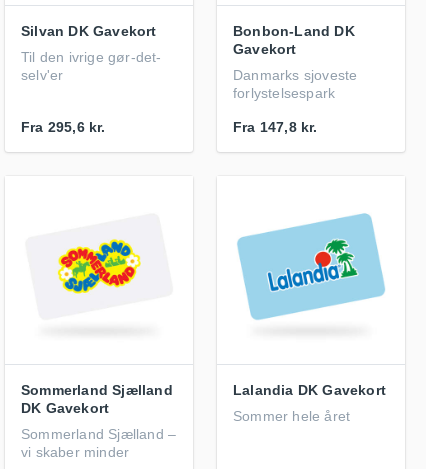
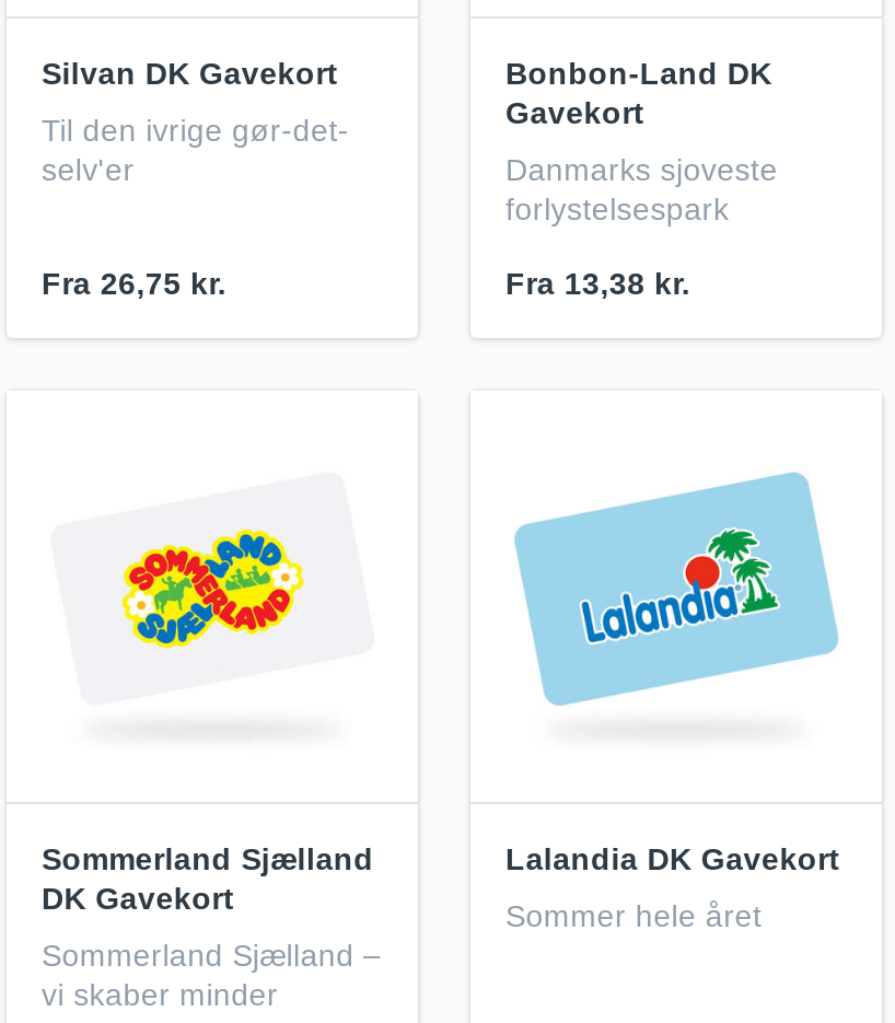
- Fra 295,6 kr.
+ Fra 26,75 kr.

- Fra 147,8 kr.
+ Fra 13,38 kr.
